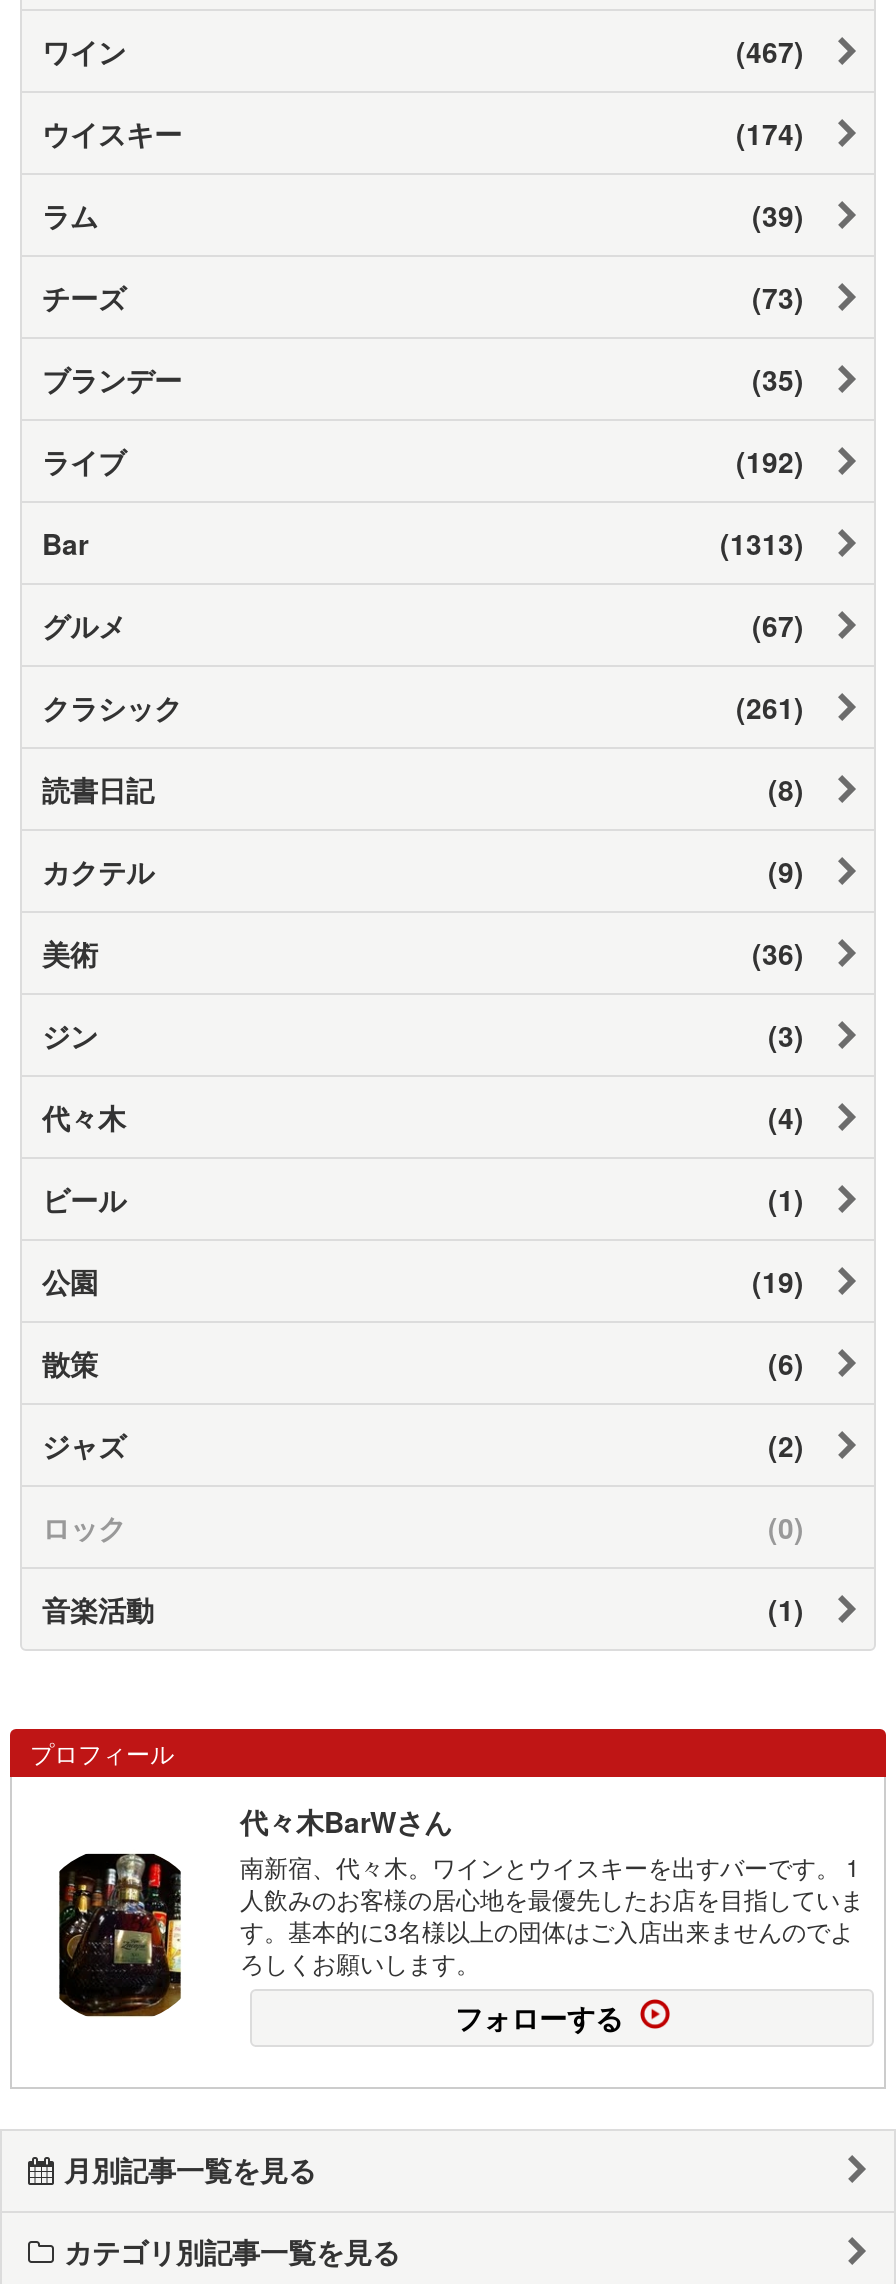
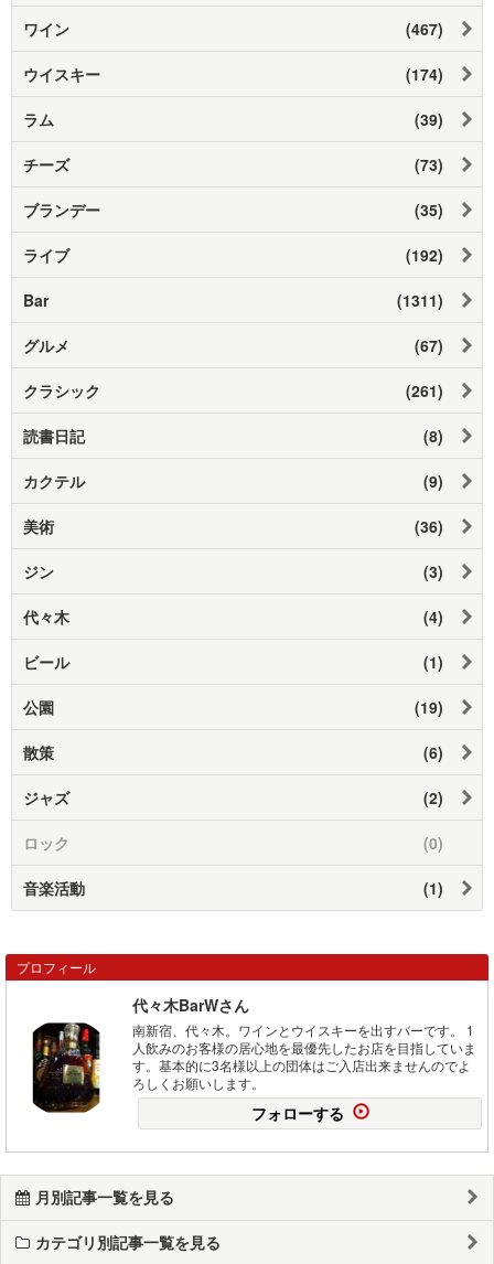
- (1313)
+ (1311)
